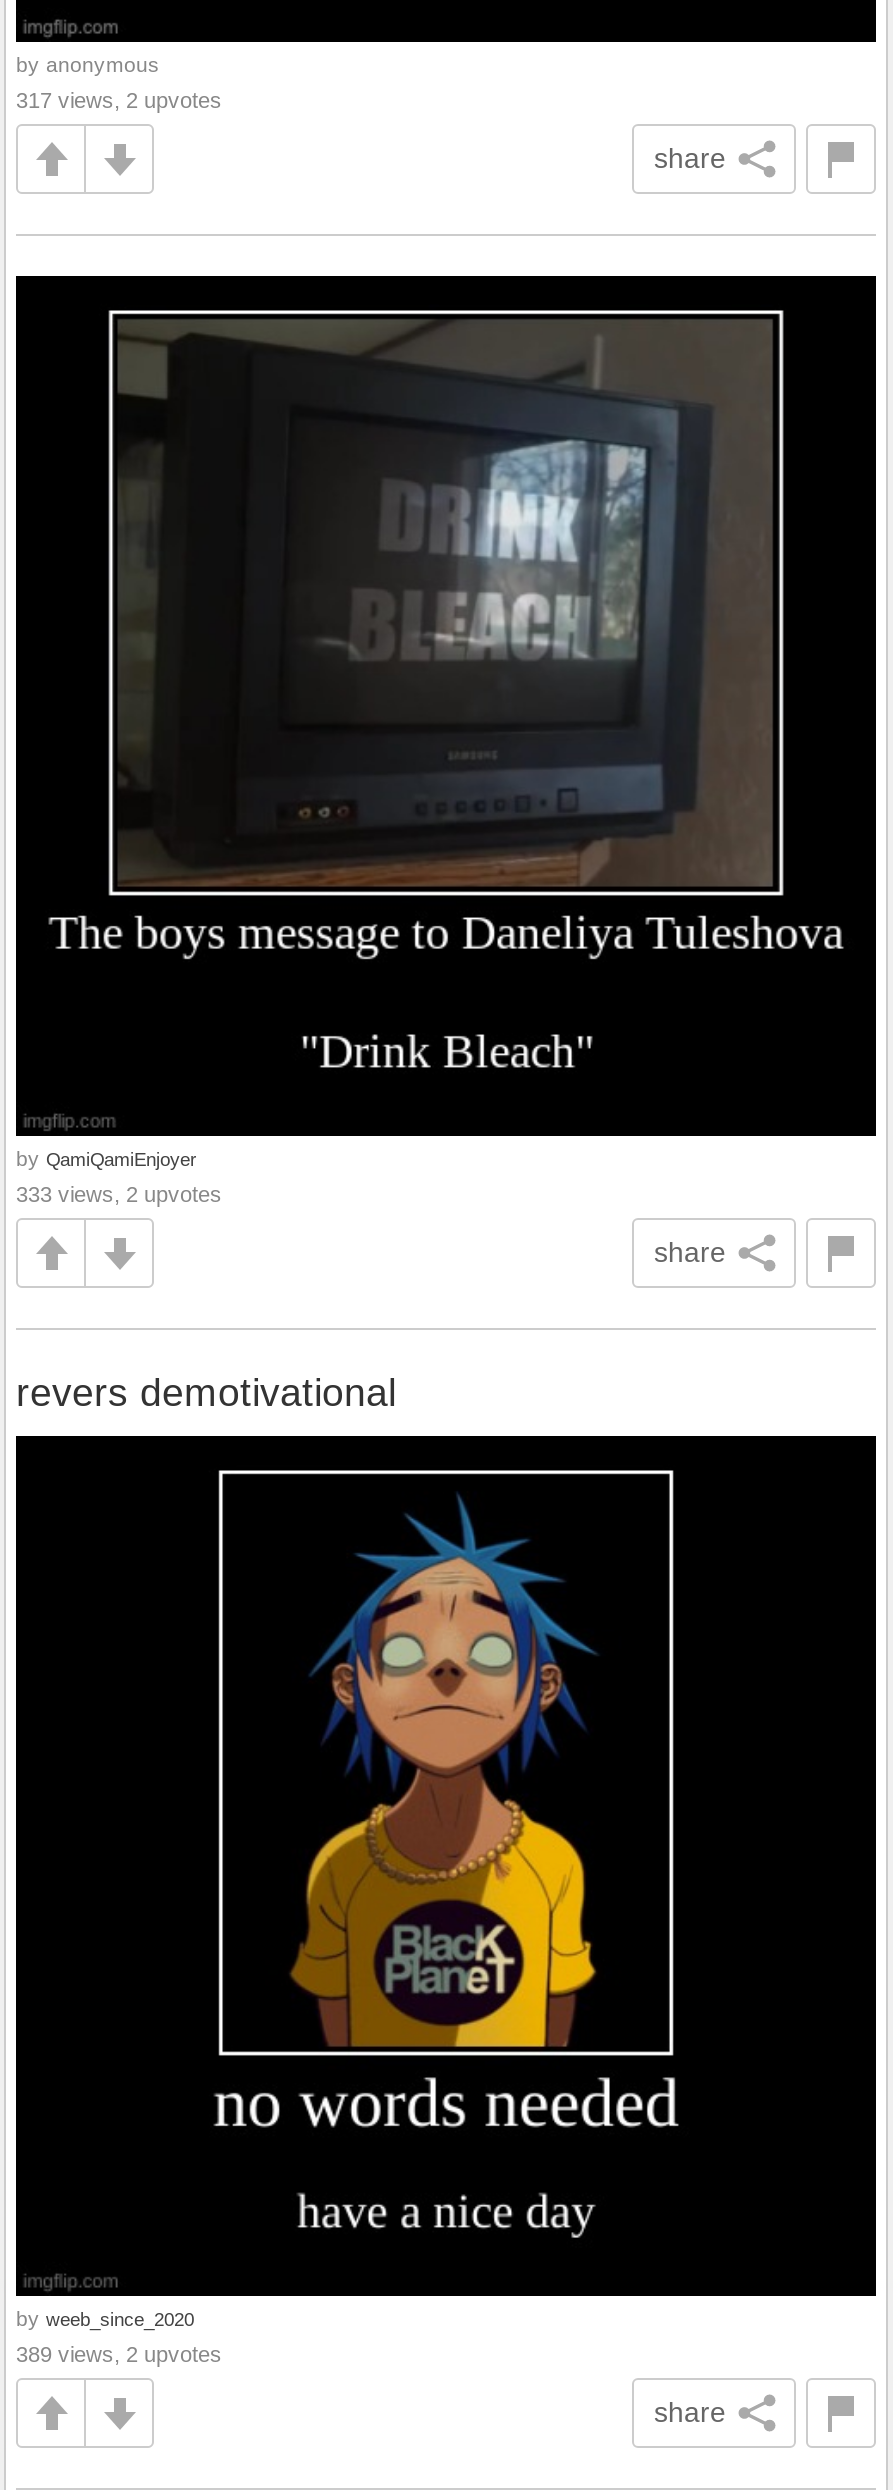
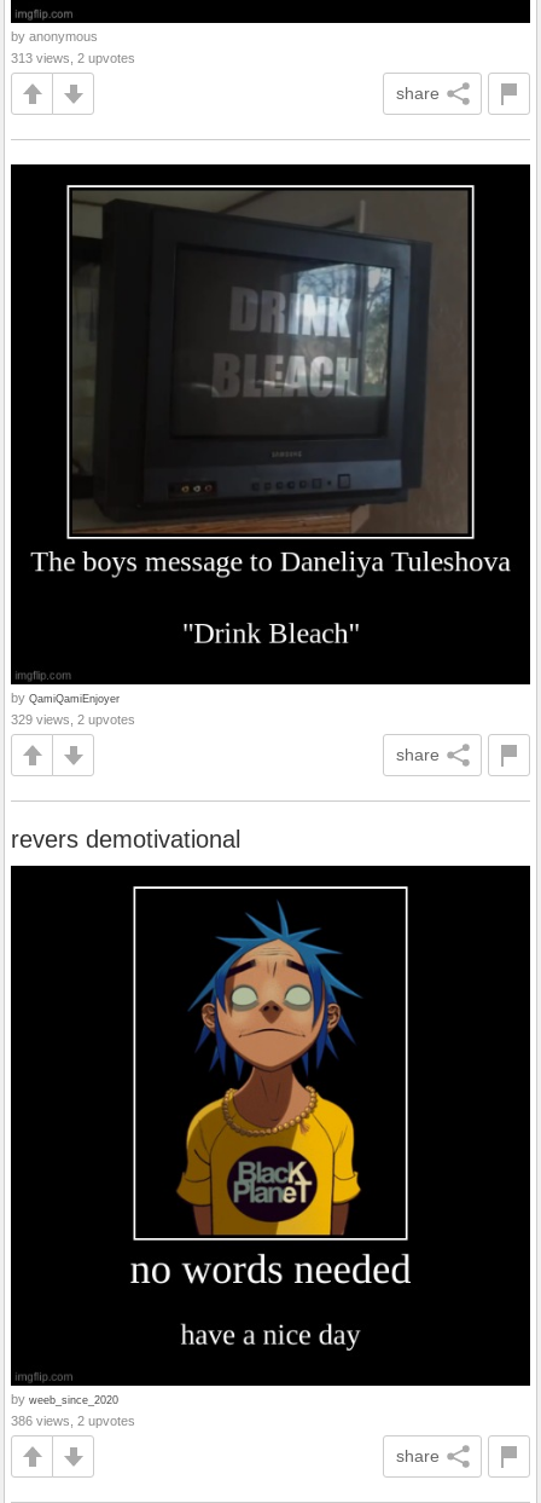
- 317 views, 2 upvotes
+ 313 views, 2 upvotes

- 333 views, 2 upvotes
+ 329 views, 2 upvotes

- 389 views, 2 upvotes
+ 386 views, 2 upvotes
